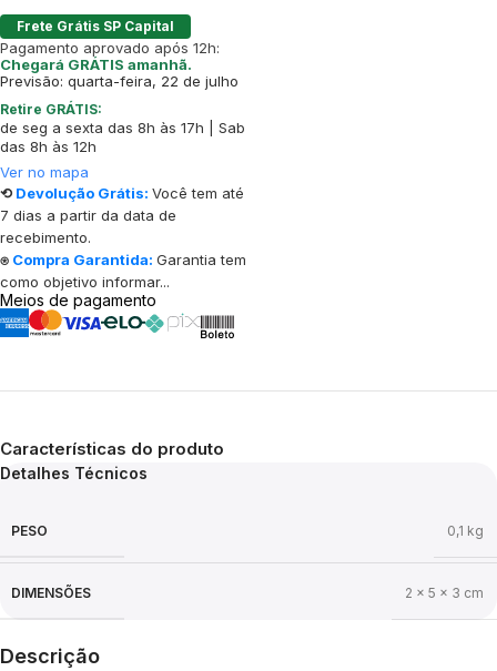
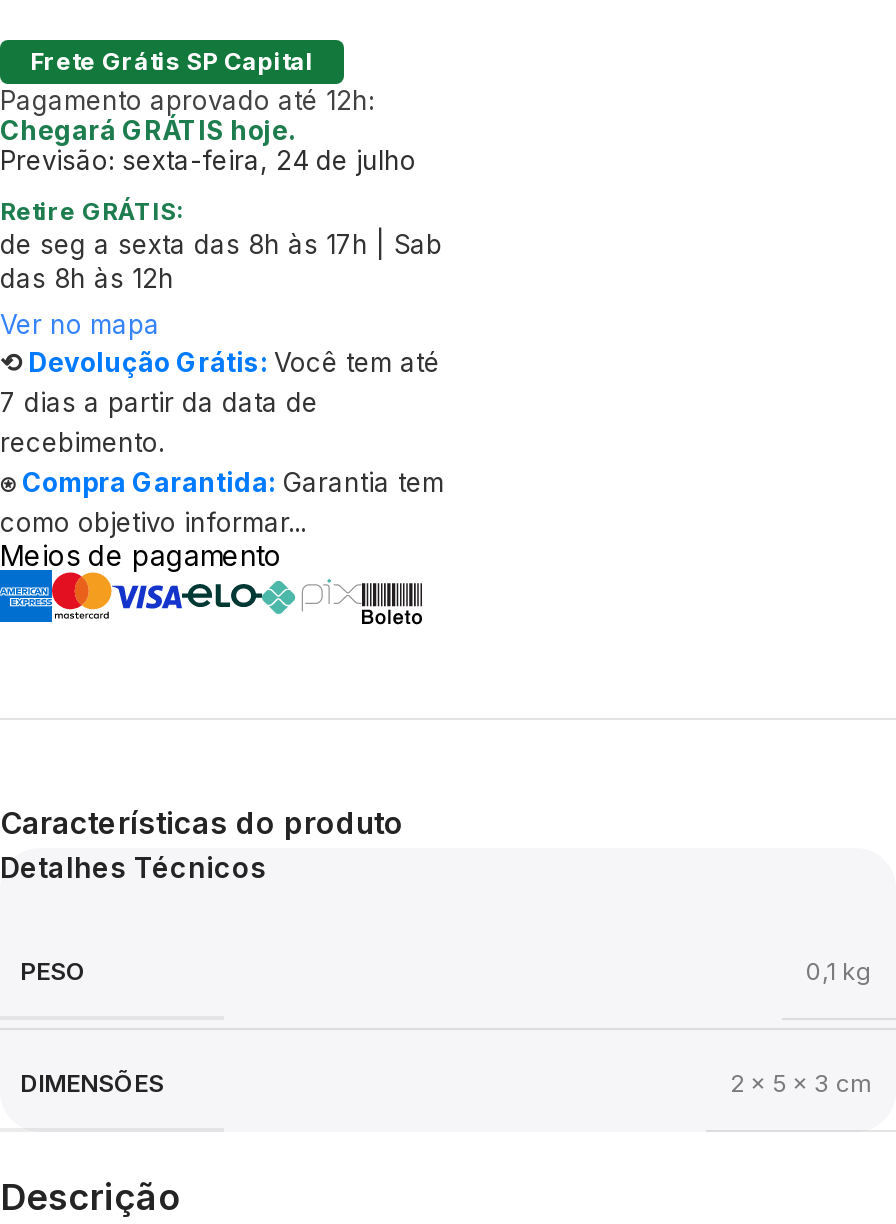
- Pagamento aprovado após 12h:
+ Pagamento aprovado até 12h:

- Chegará GRÁTIS amanhã.
+ Chegará GRÁTIS hoje.

- Previsão: quarta-feira, 22 de julho
+ Previsão: sexta-feira, 24 de julho
